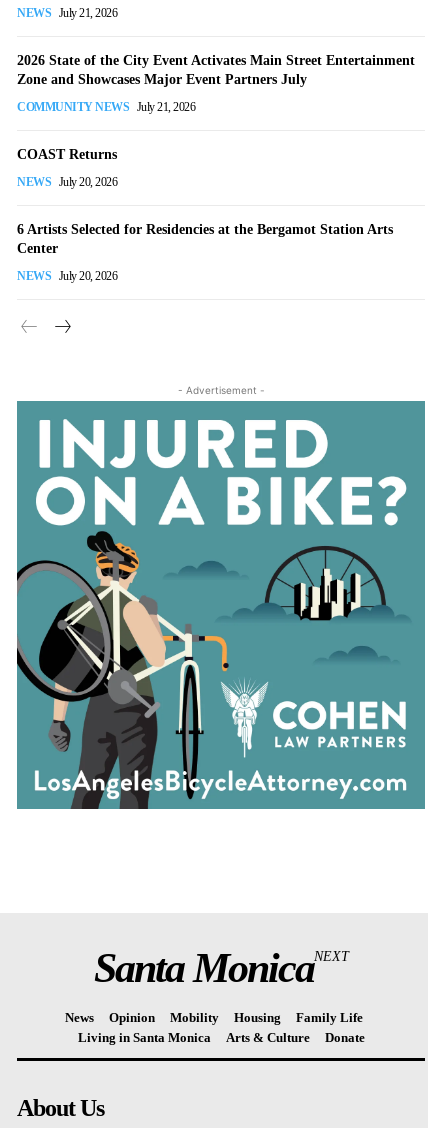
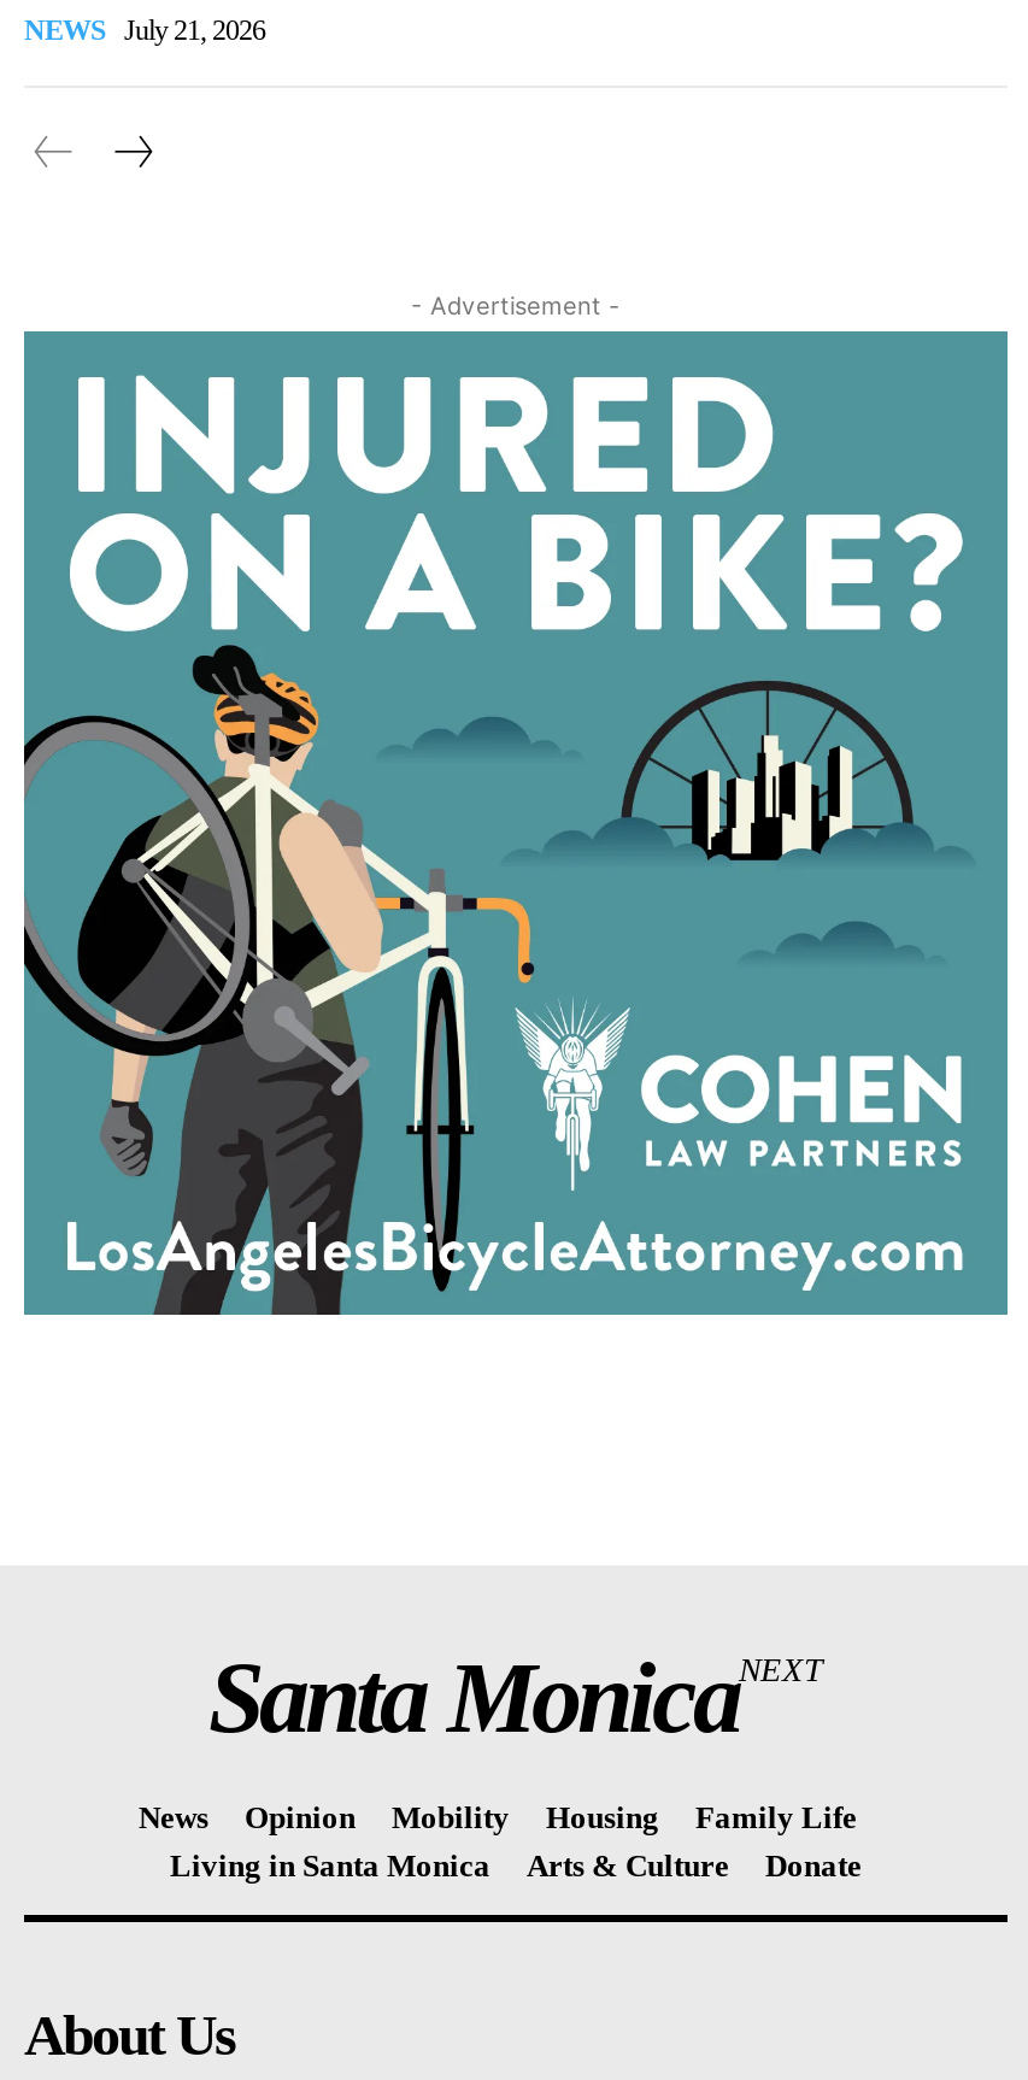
- 2026 State of the City Event Activates Main Street Entertainment
- Zone and Showcases Major Event Partners July
- COMMUNITY NEWS July 21, 2026
- COAST Returns
- NEWS July 20, 2026
- 6 Artists Selected for Residencies at the Bergamot Station Arts
- Center
- NEWS July 20, 2026
